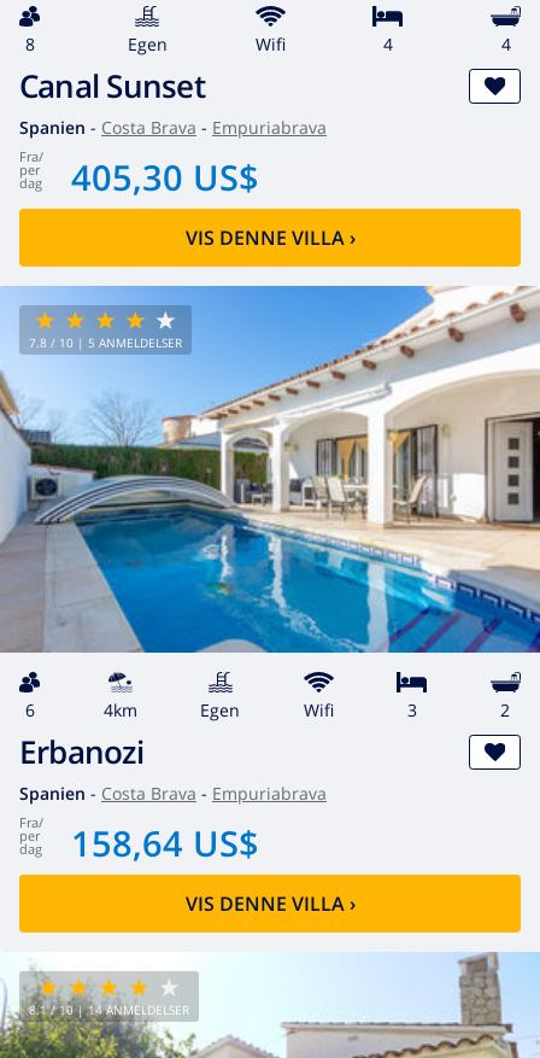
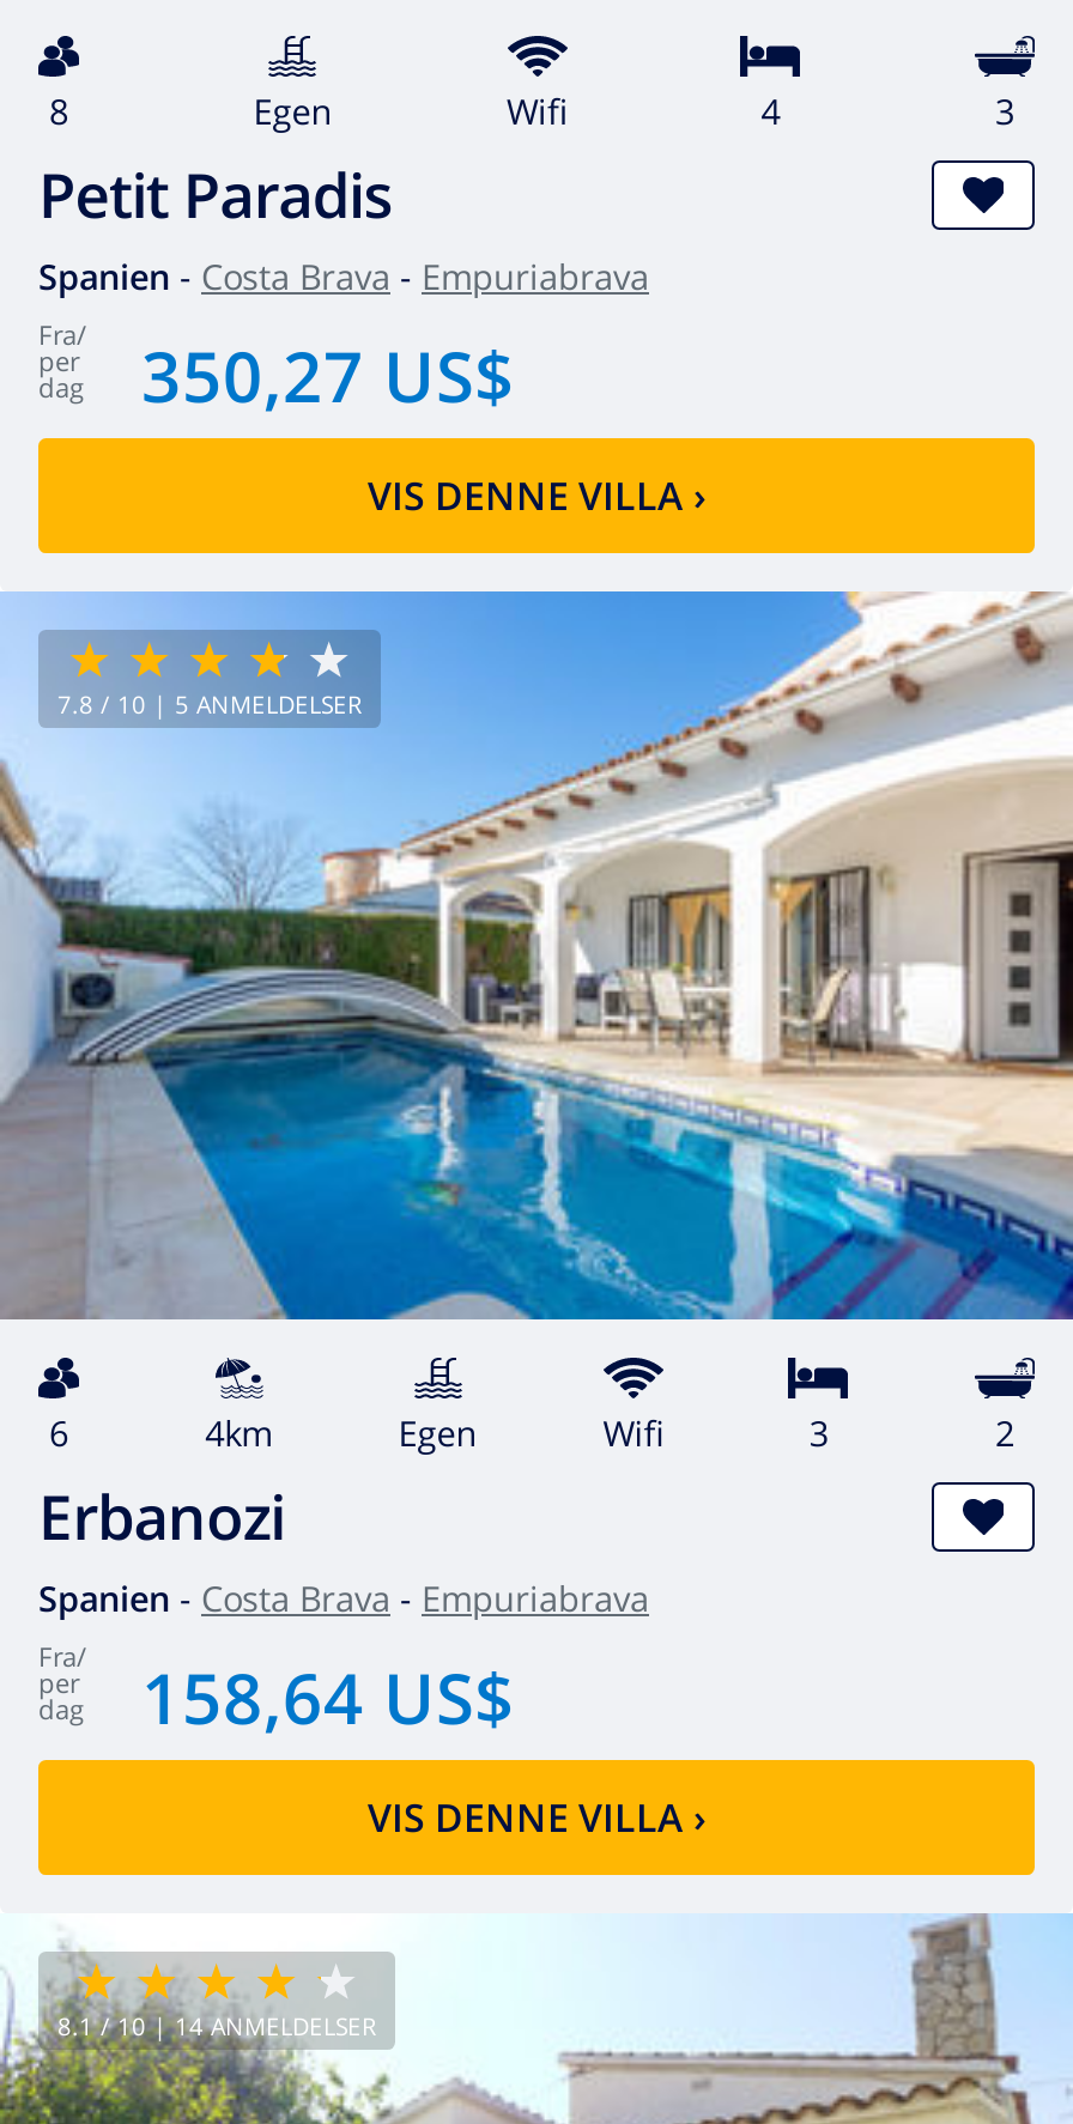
- 4
- Canal Sunset
+ 3
+ Petit Paradis

- 405,30 US$
+ 350,27 US$
